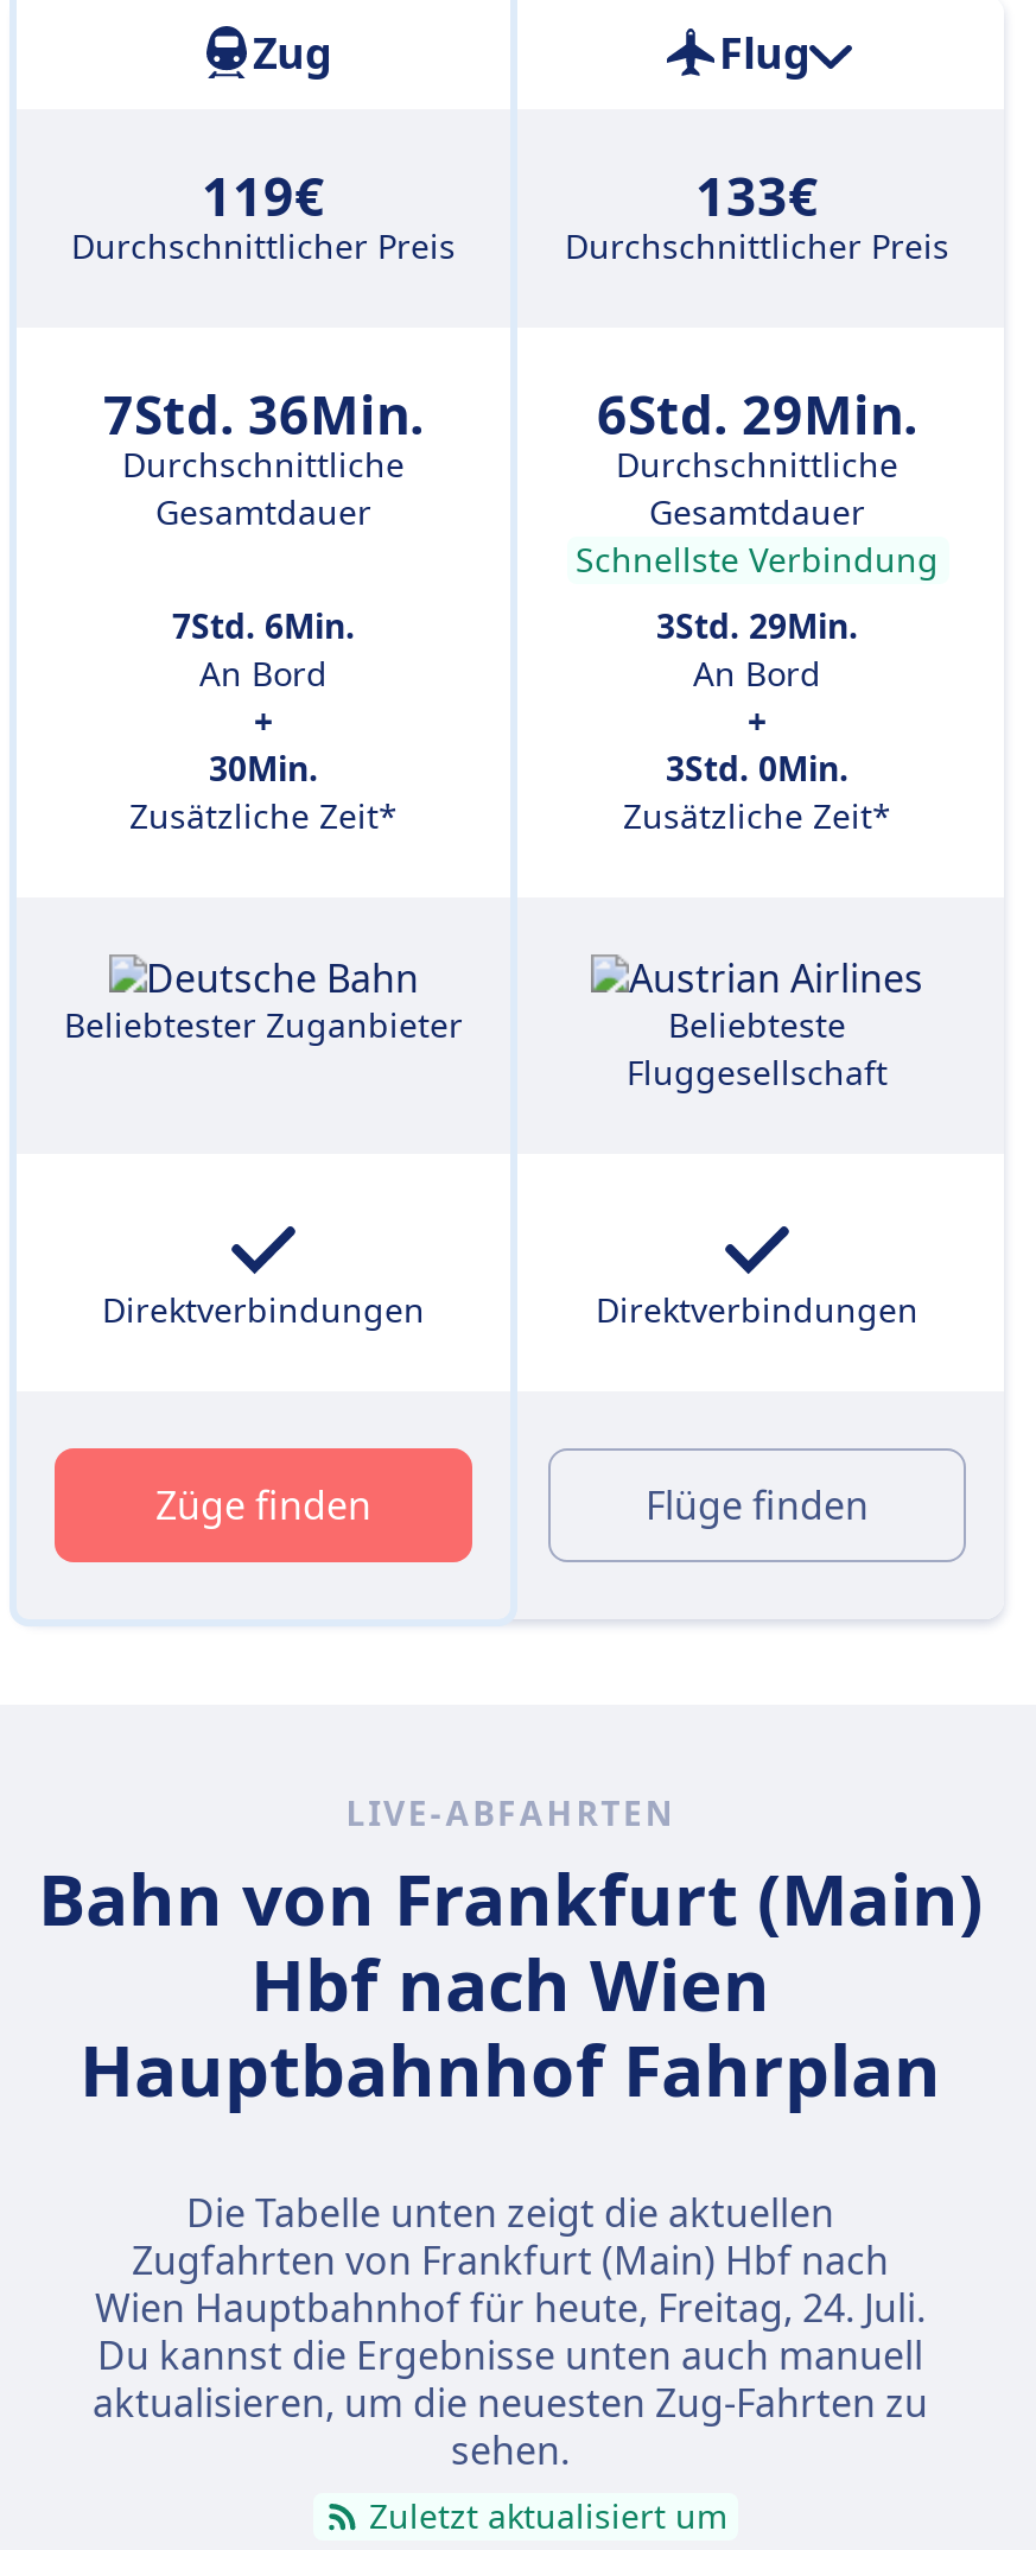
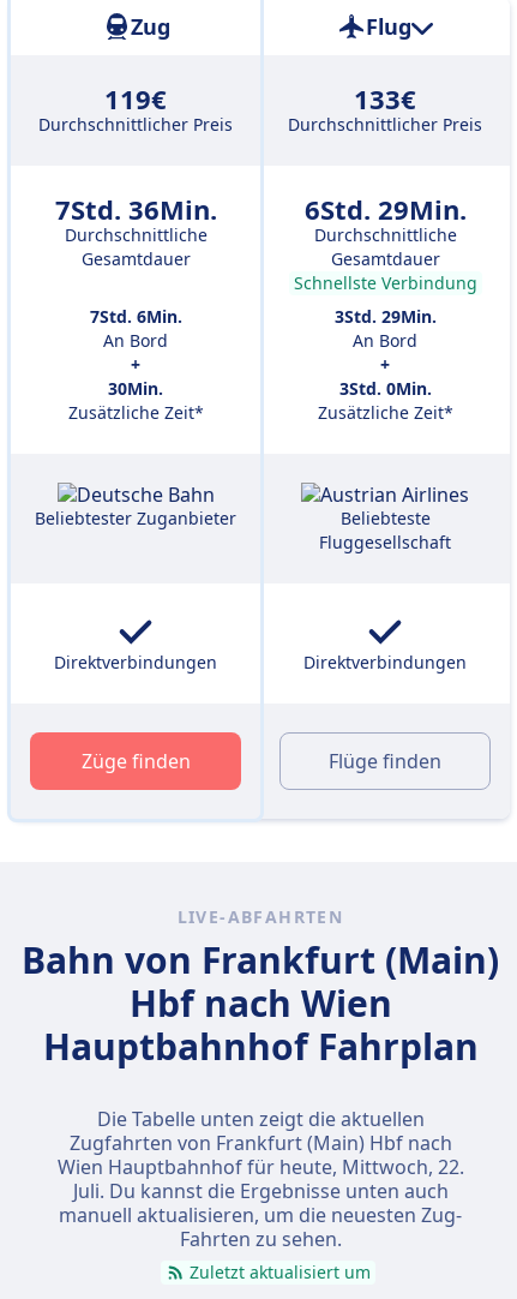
- Wien Hauptbahnhof für heute, Freitag, 24. Juli.
- Du kannst die Ergebnisse unten auch manuell
- aktualisieren, um die neuesten Zug-Fahrten zu
- sehen.
+ Wien Hauptbahnhof für heute, Mittwoch, 22.
+ Juli. Du kannst die Ergebnisse unten auch
+ manuell aktualisieren, um die neuesten Zug-
+ Fahrten zu sehen.
